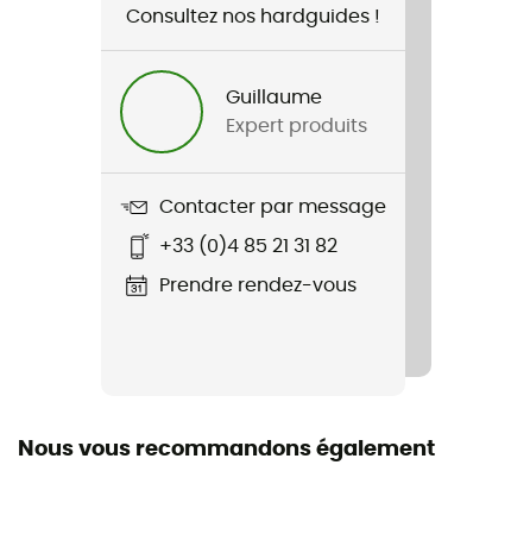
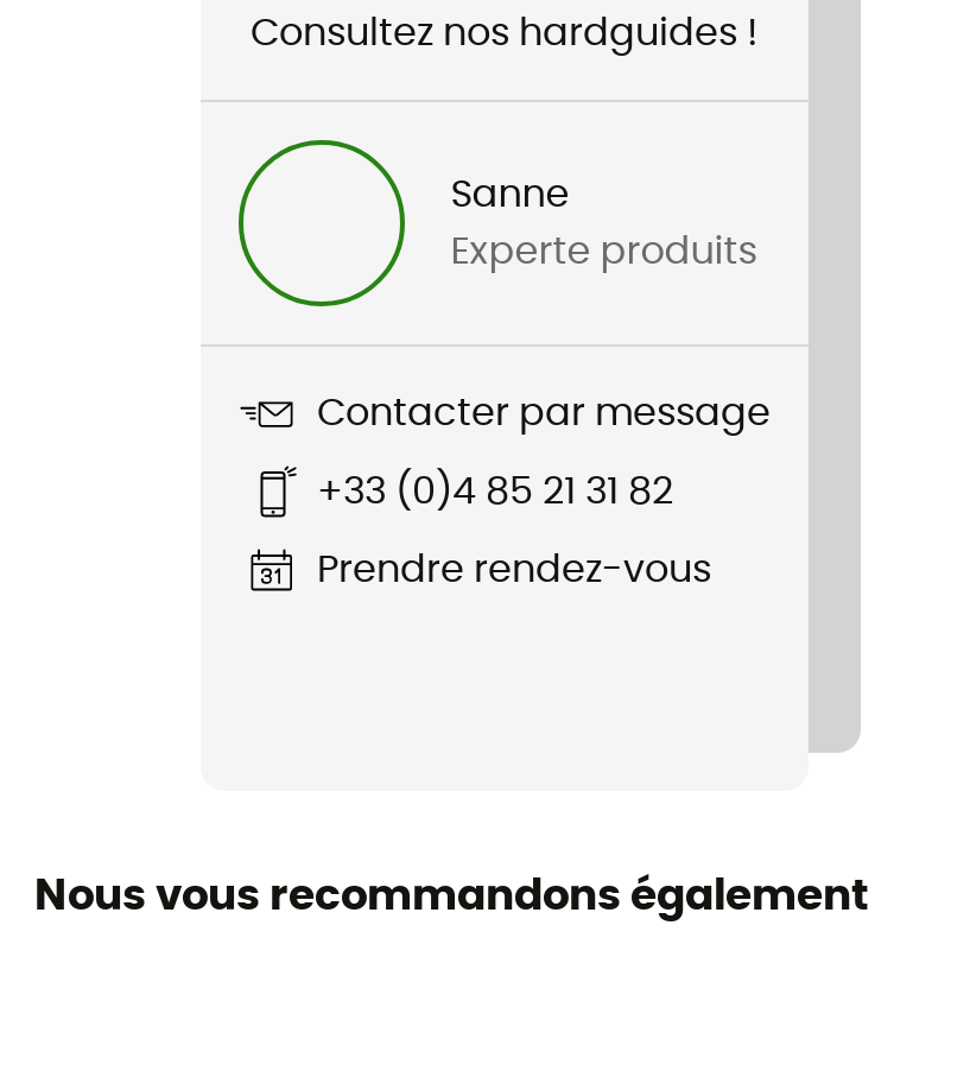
- Guillaume
+ Sanne

- Expert produits
+ Experte produits
